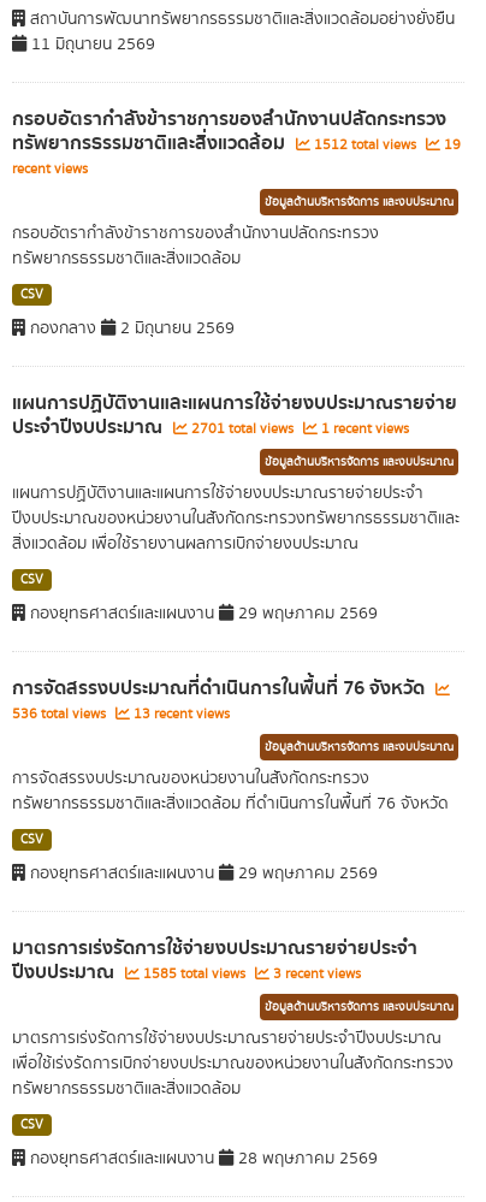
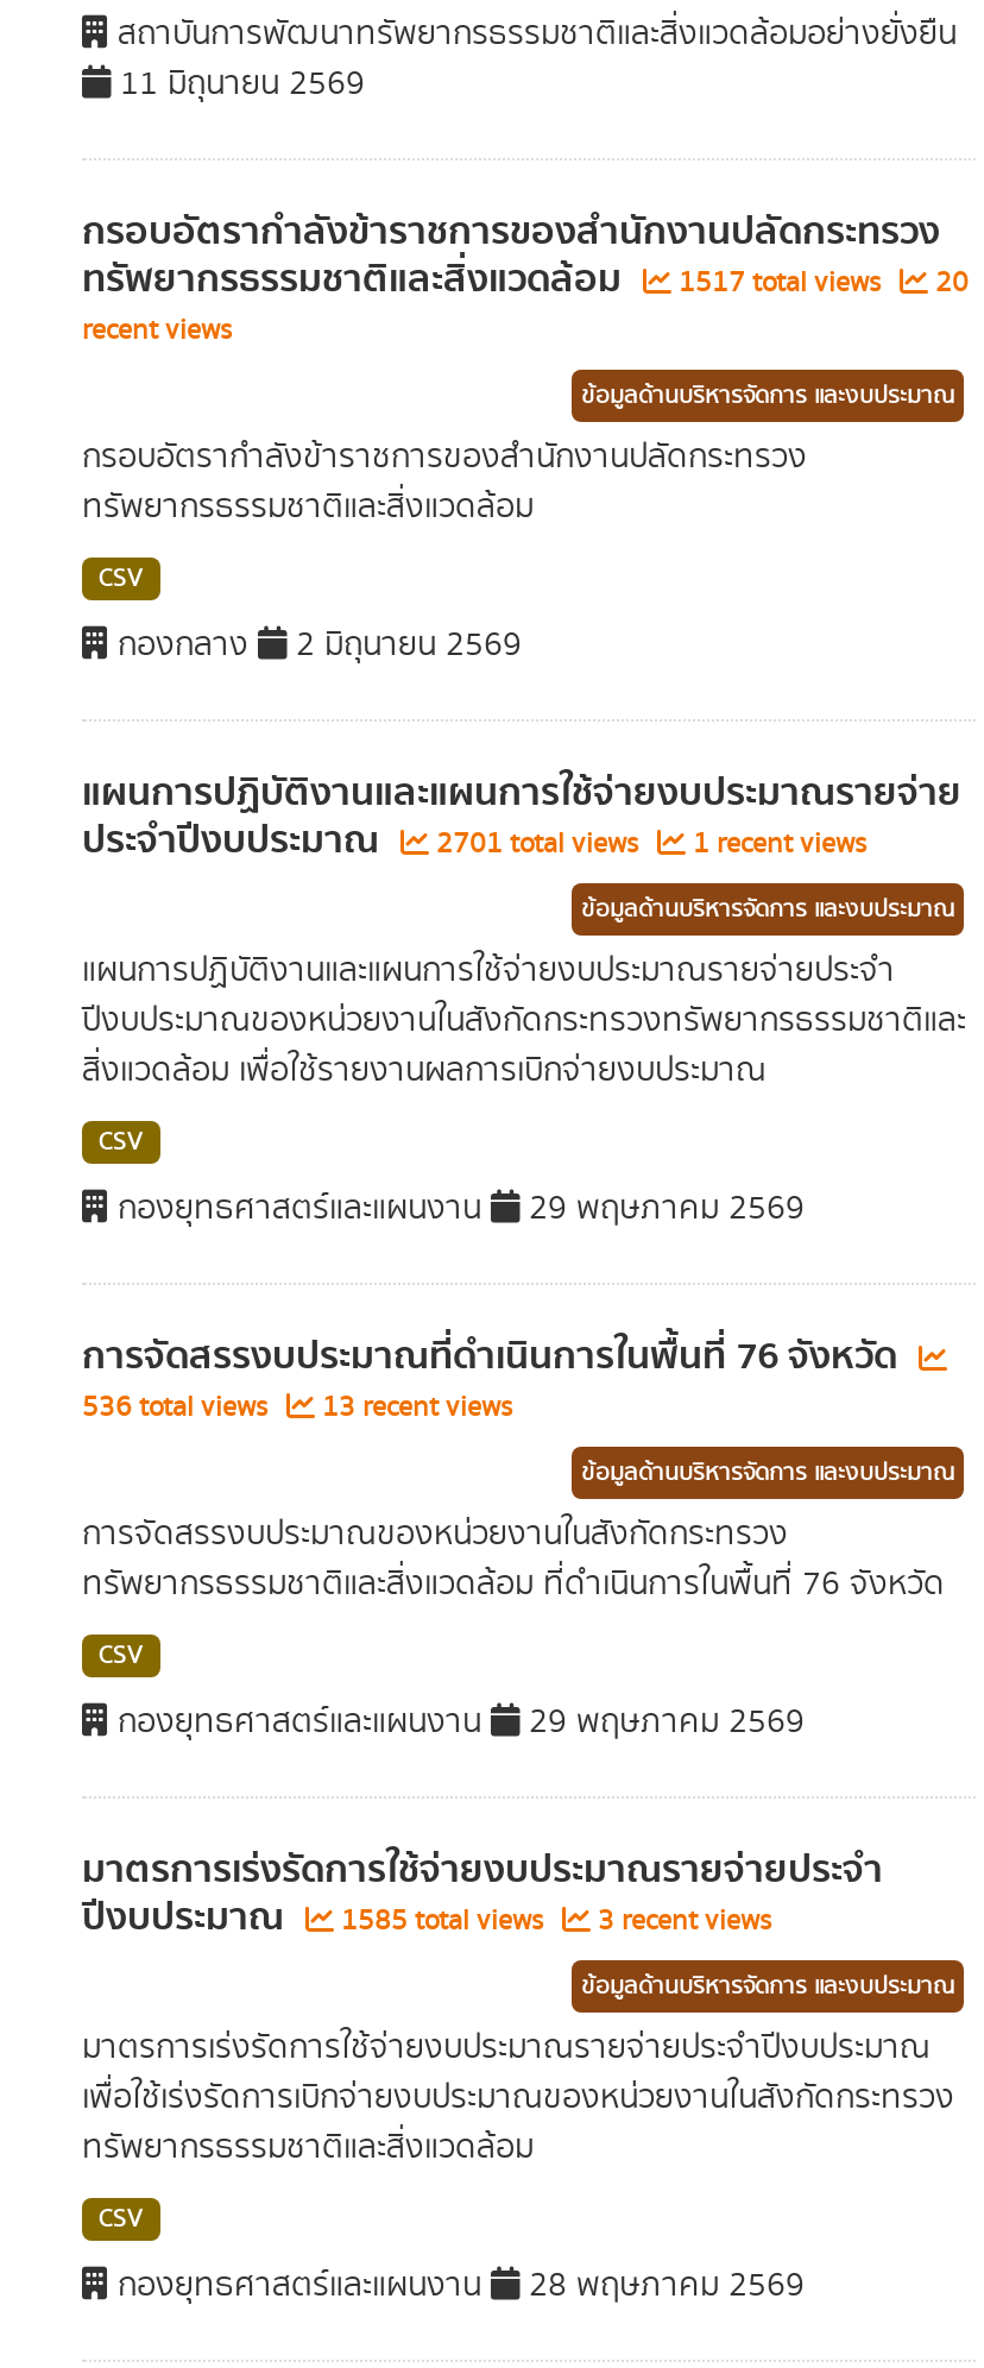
- 1512 total views
+ 1517 total views

- 19
+ 20
